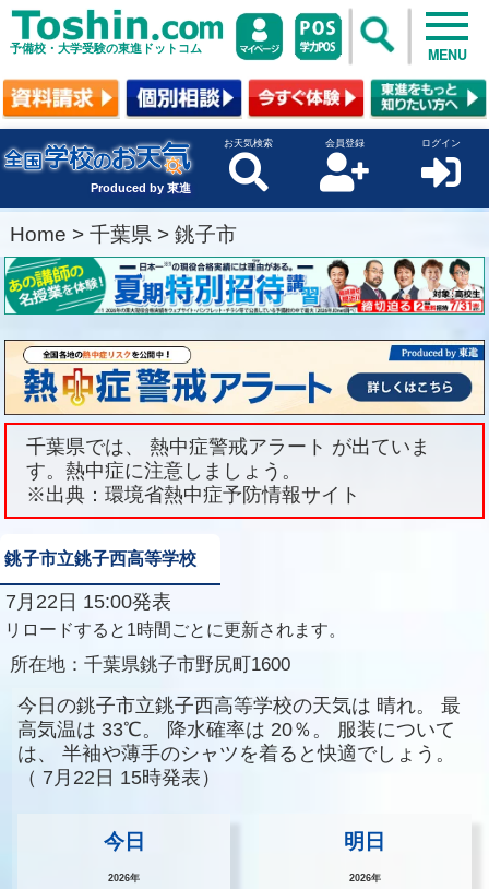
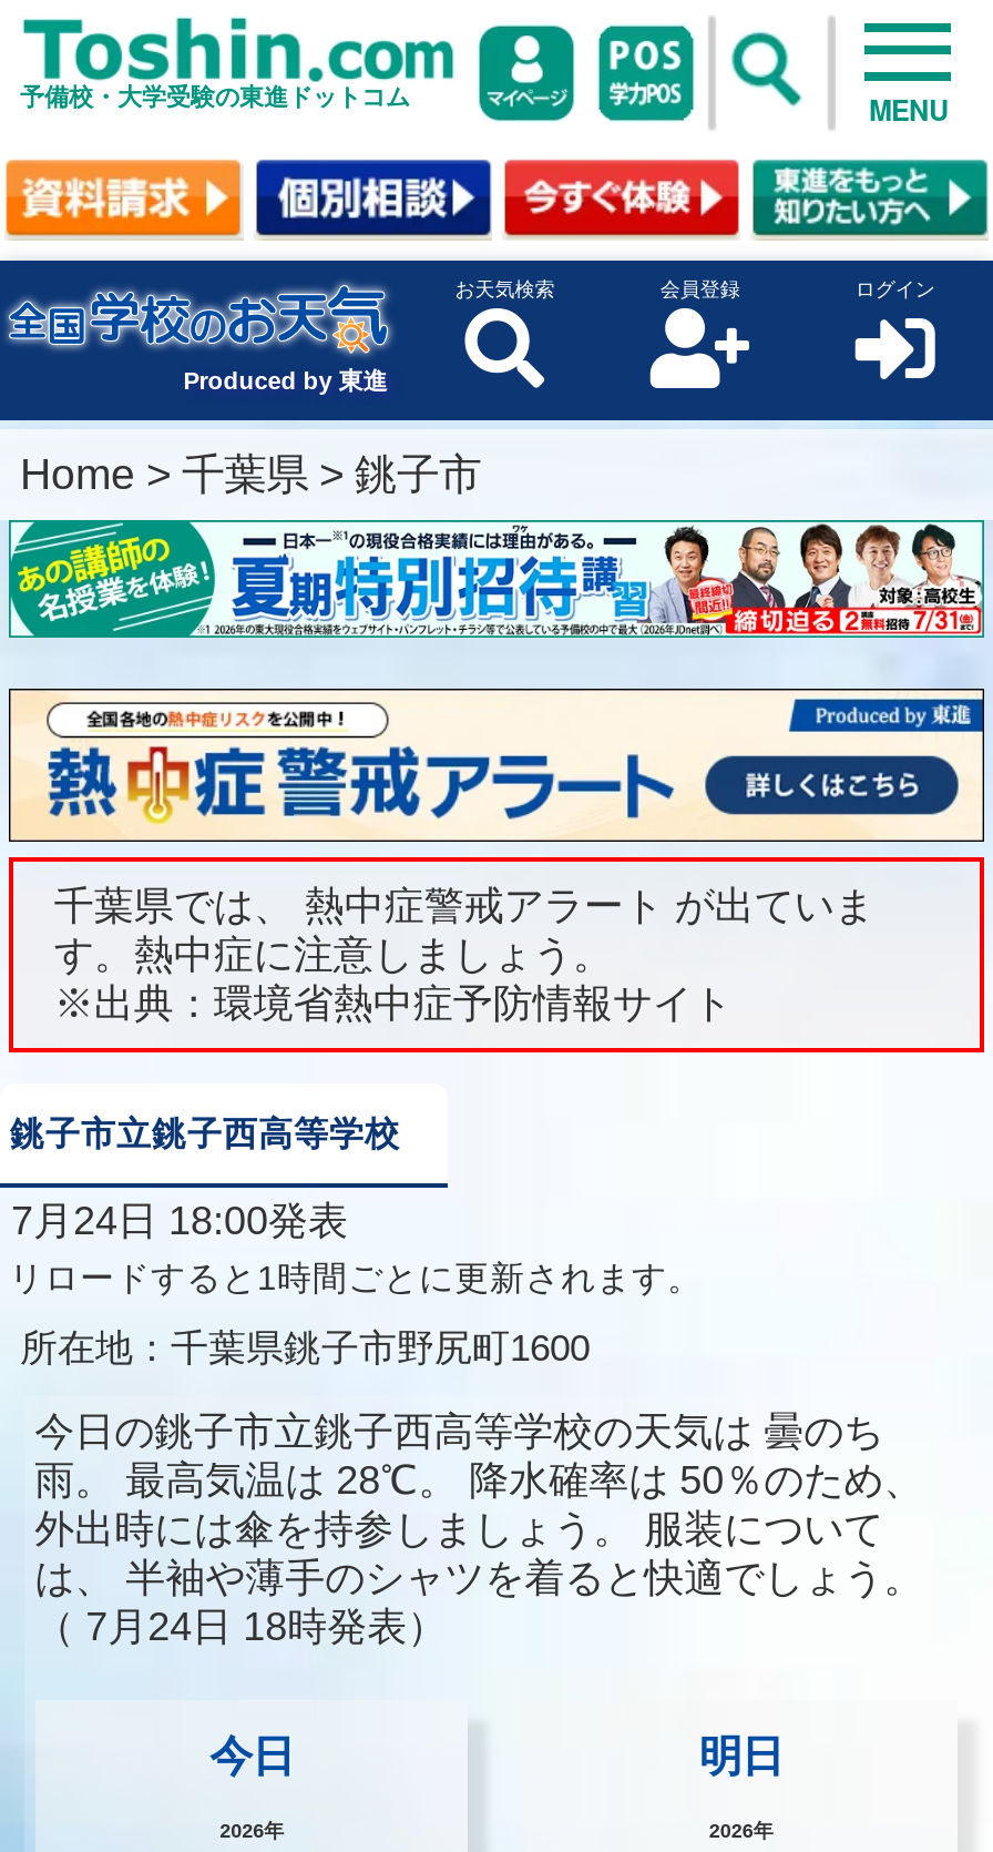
- 7月22日 15:00発表
+ 7月24日 18:00発表

- 今日の銚子市立銚子西高等学校の天気は 晴れ。 最
- 高気温は 33℃。 降水確率は 20％。 服装について
+ 今日の銚子市立銚子西高等学校の天気は 曇のち
+ 雨。 最高気温は 28℃。 降水確率は 50％のため、
+ 外出時には傘を持参しましょう。 服装について

- （ 7月22日 15時発表）
+ （ 7月24日 18時発表）
